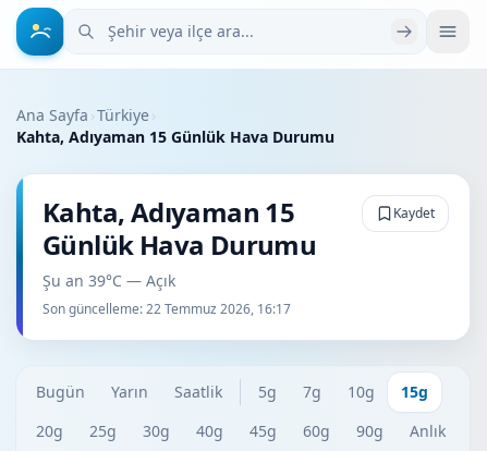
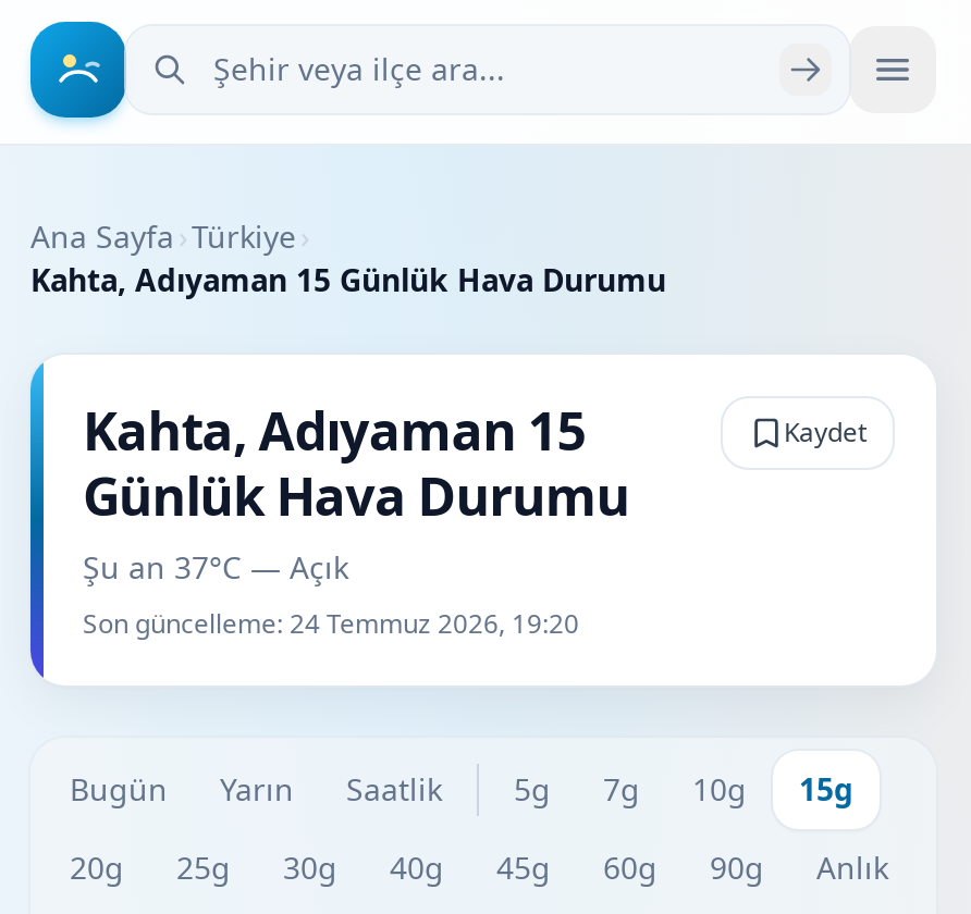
- Şu an 39°C — Açık
+ Şu an 37°C — Açık

- Son güncelleme: 22 Temmuz 2026, 16:17
+ Son güncelleme: 24 Temmuz 2026, 19:20
